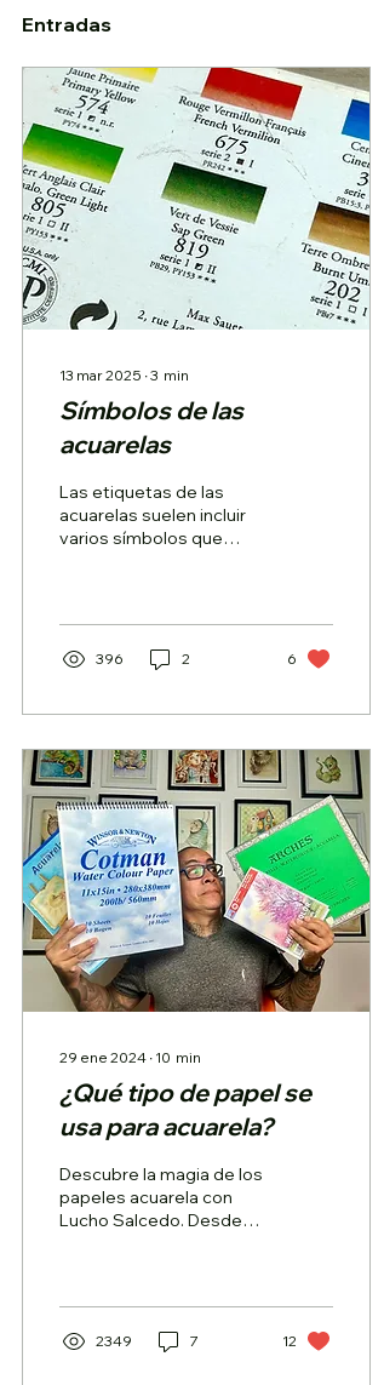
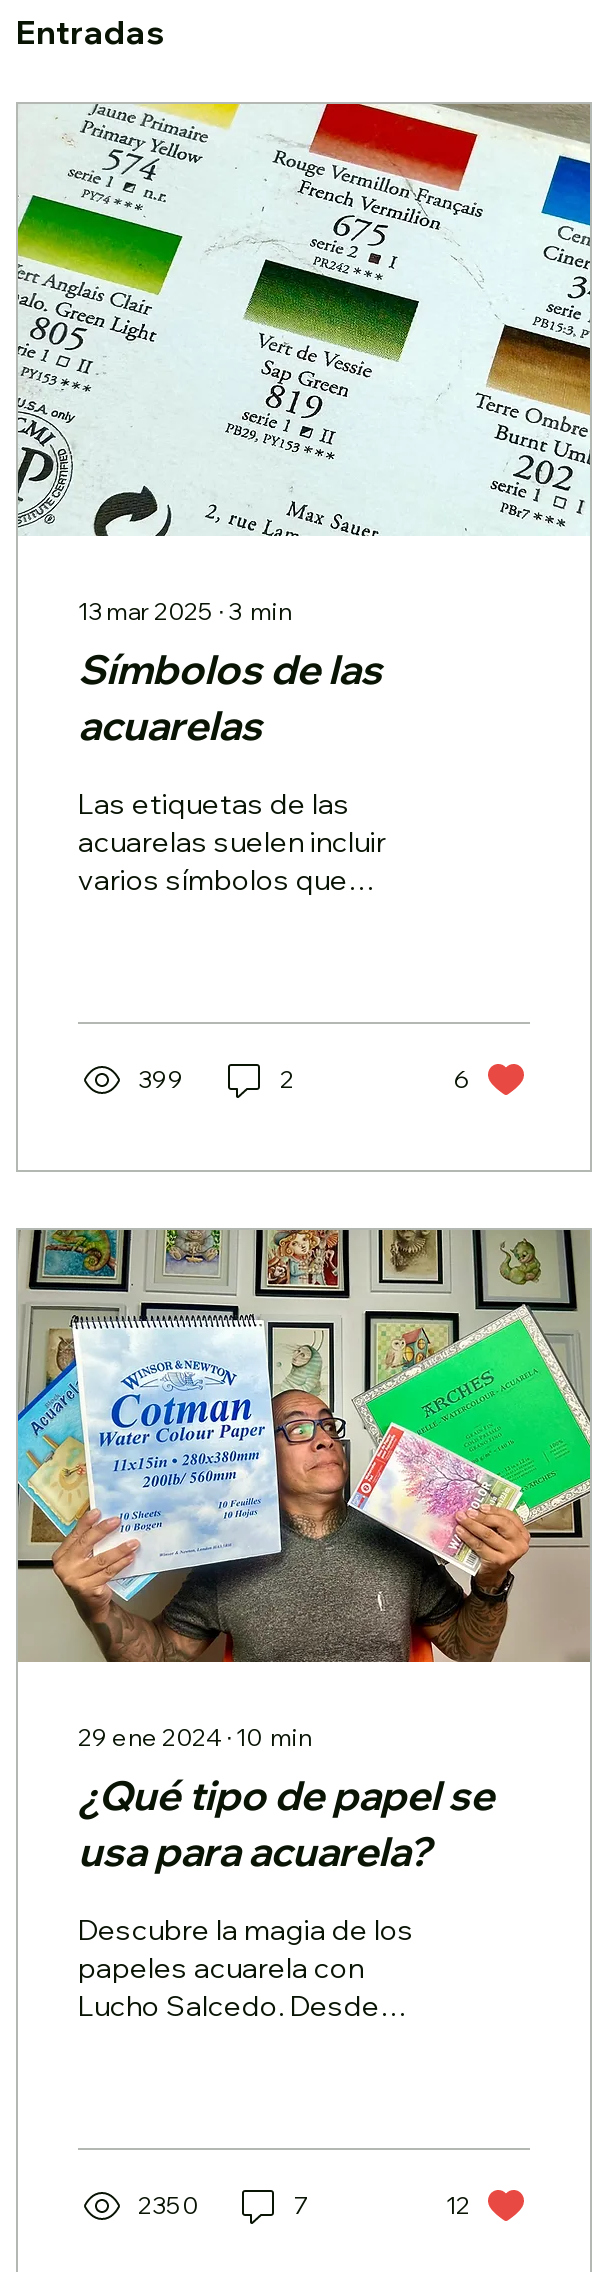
- 396
+ 399

- 2349
+ 2350
